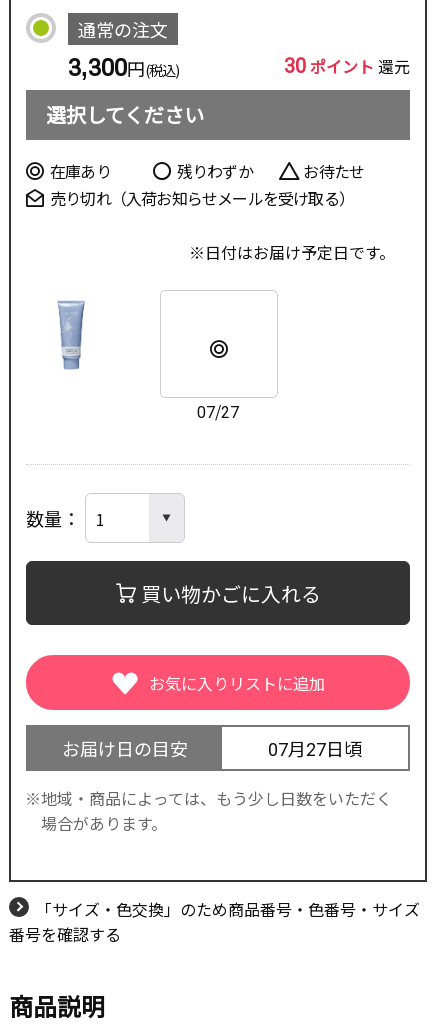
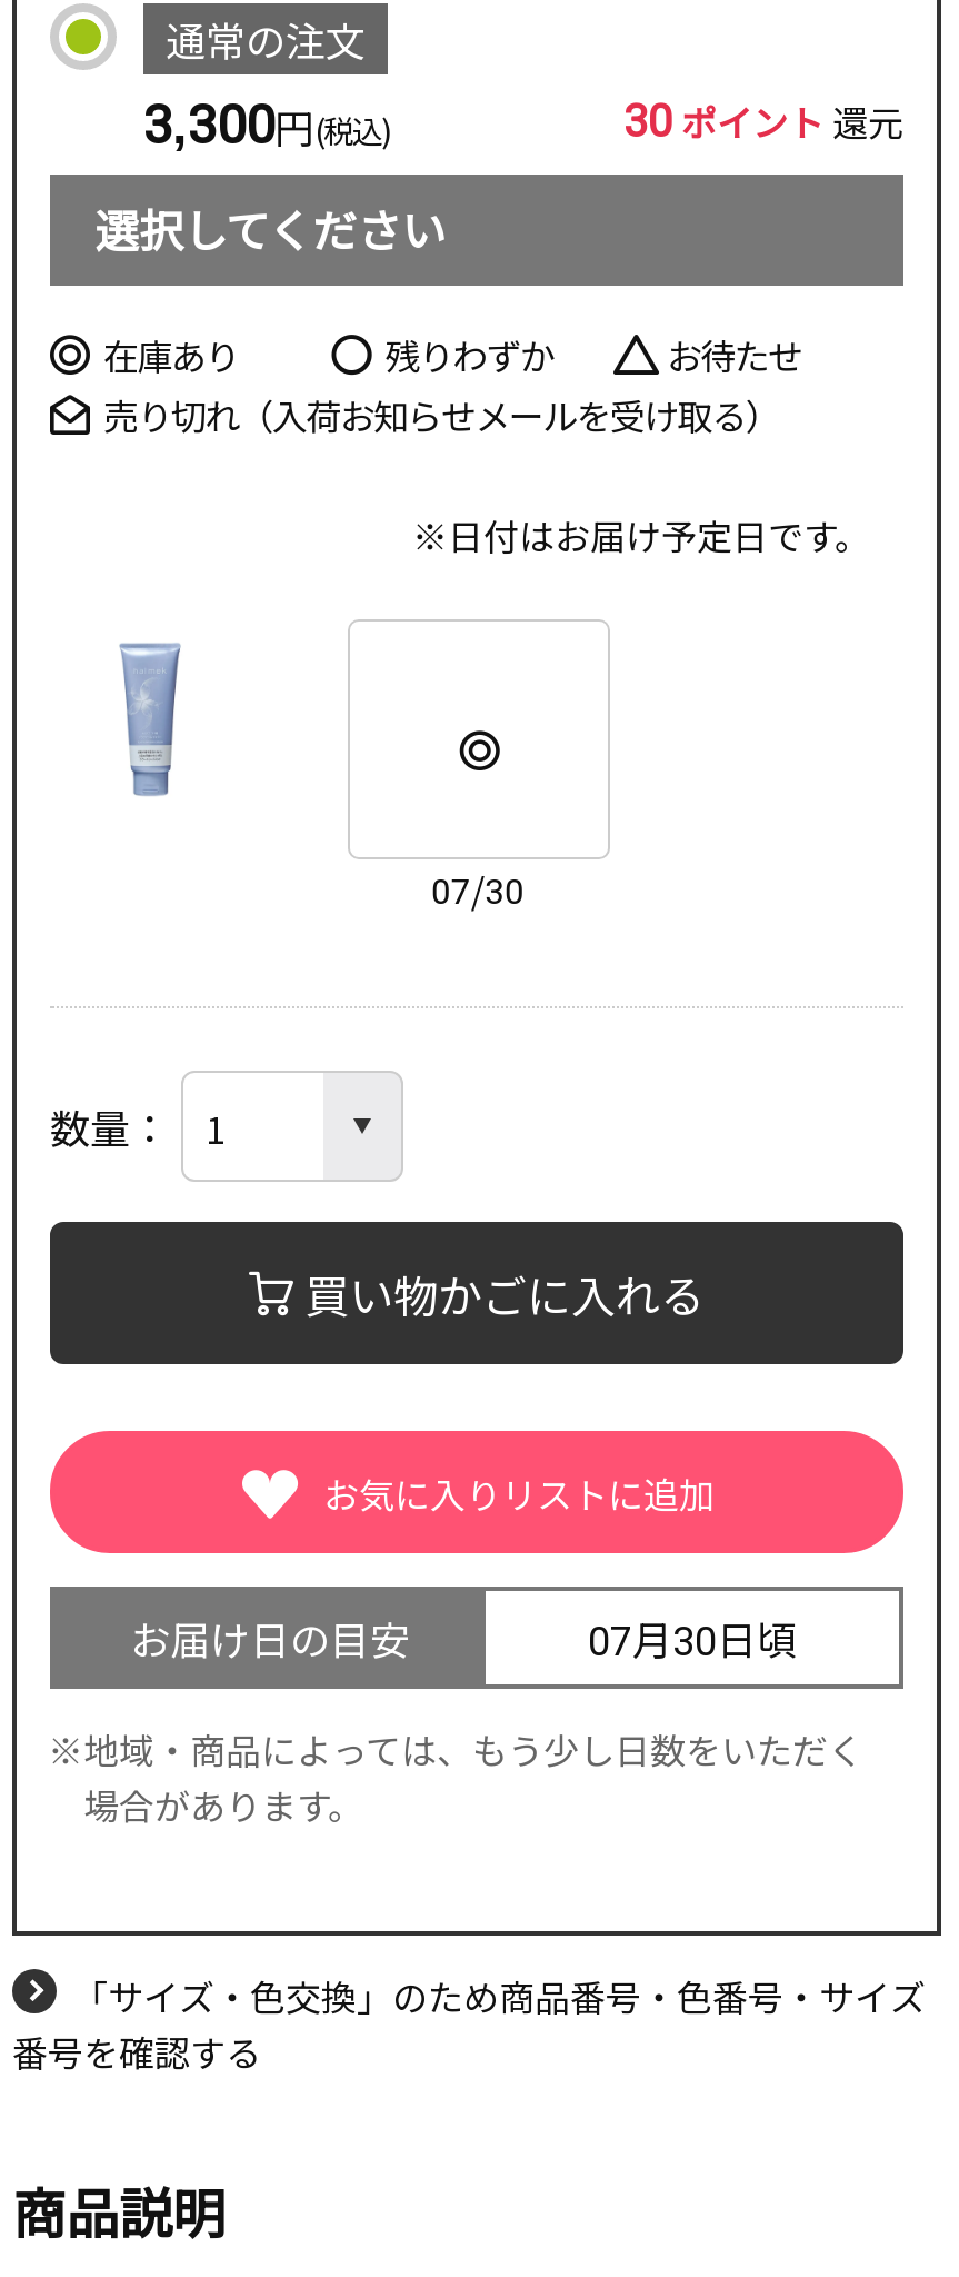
- 07/27
+ 07/30

- 07月27日頃
+ 07月30日頃
